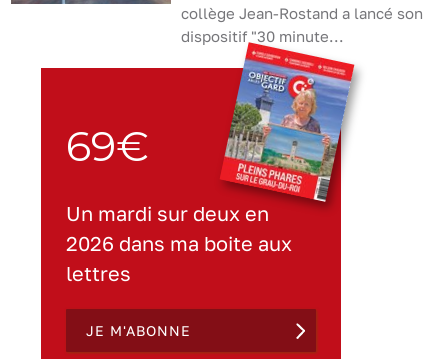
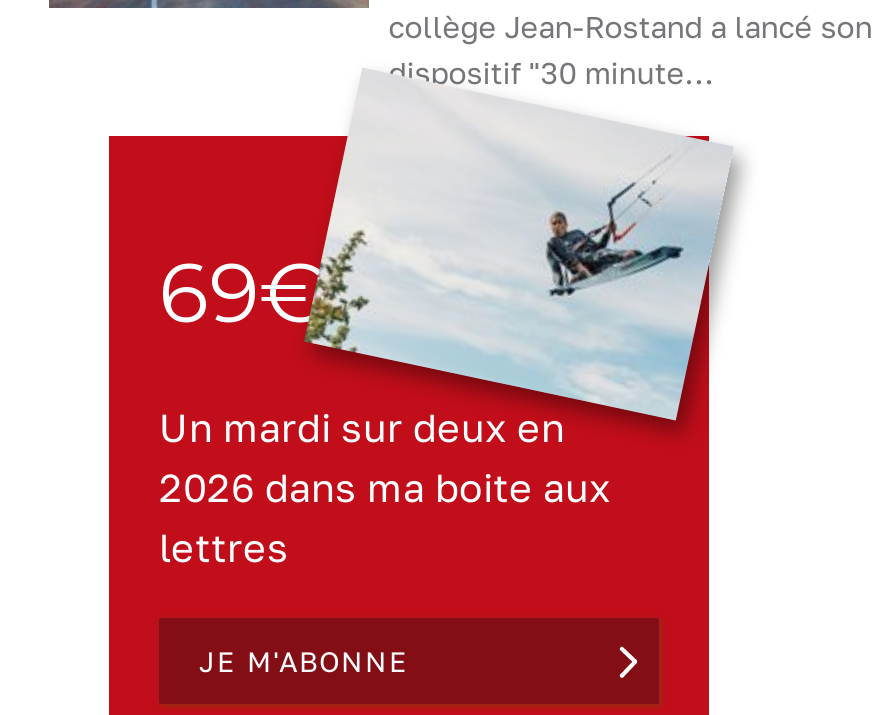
- [image]
+ [image]
